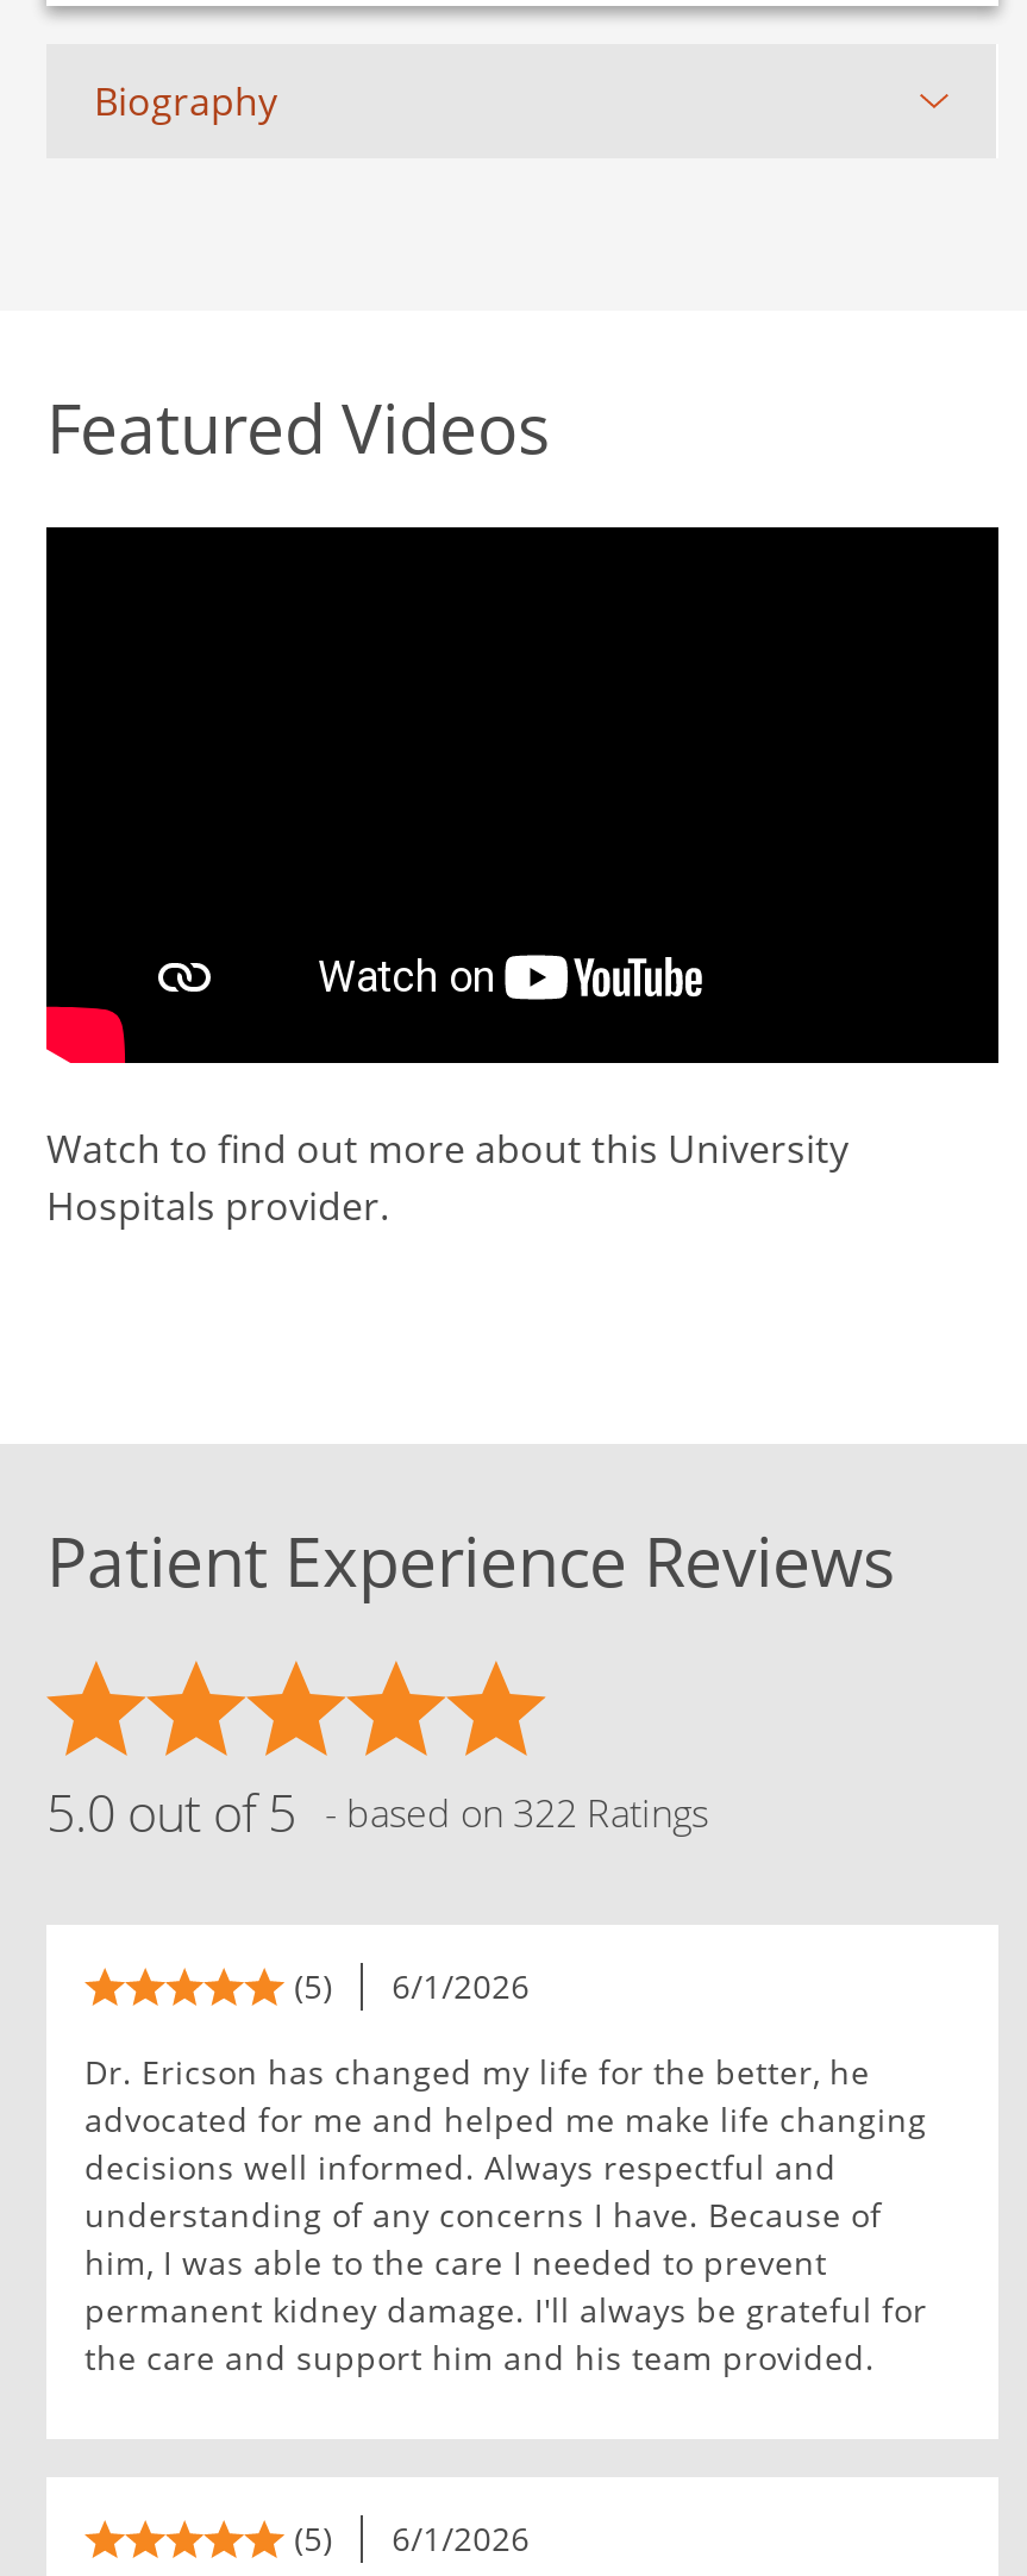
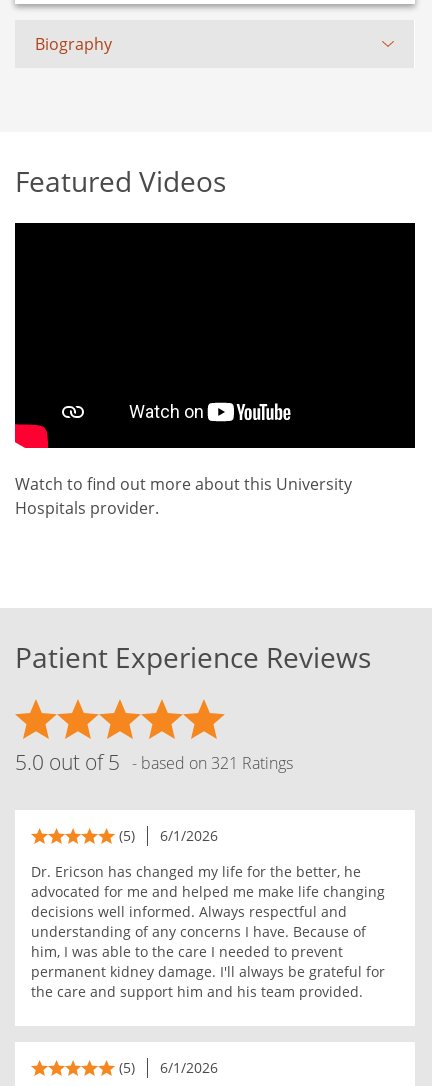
- 5.0 out of 5 - based on 322 Ratings
+ 5.0 out of 5 - based on 321 Ratings
